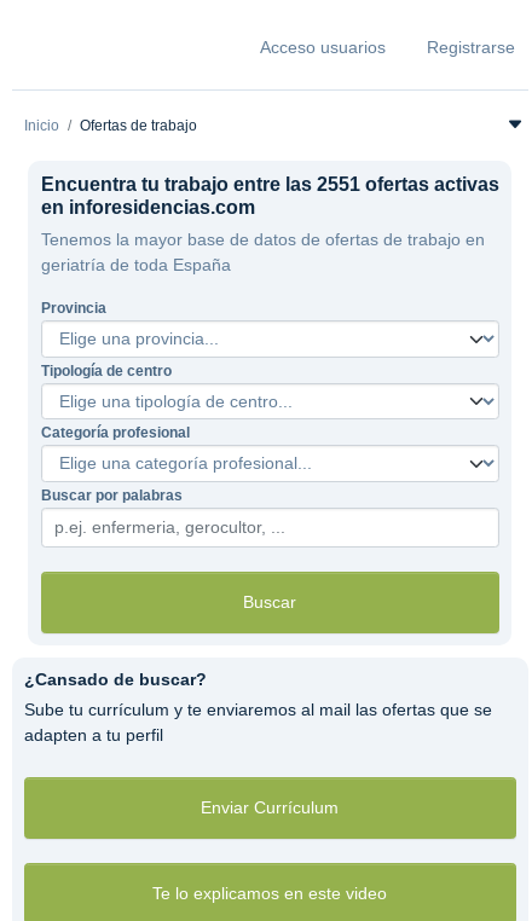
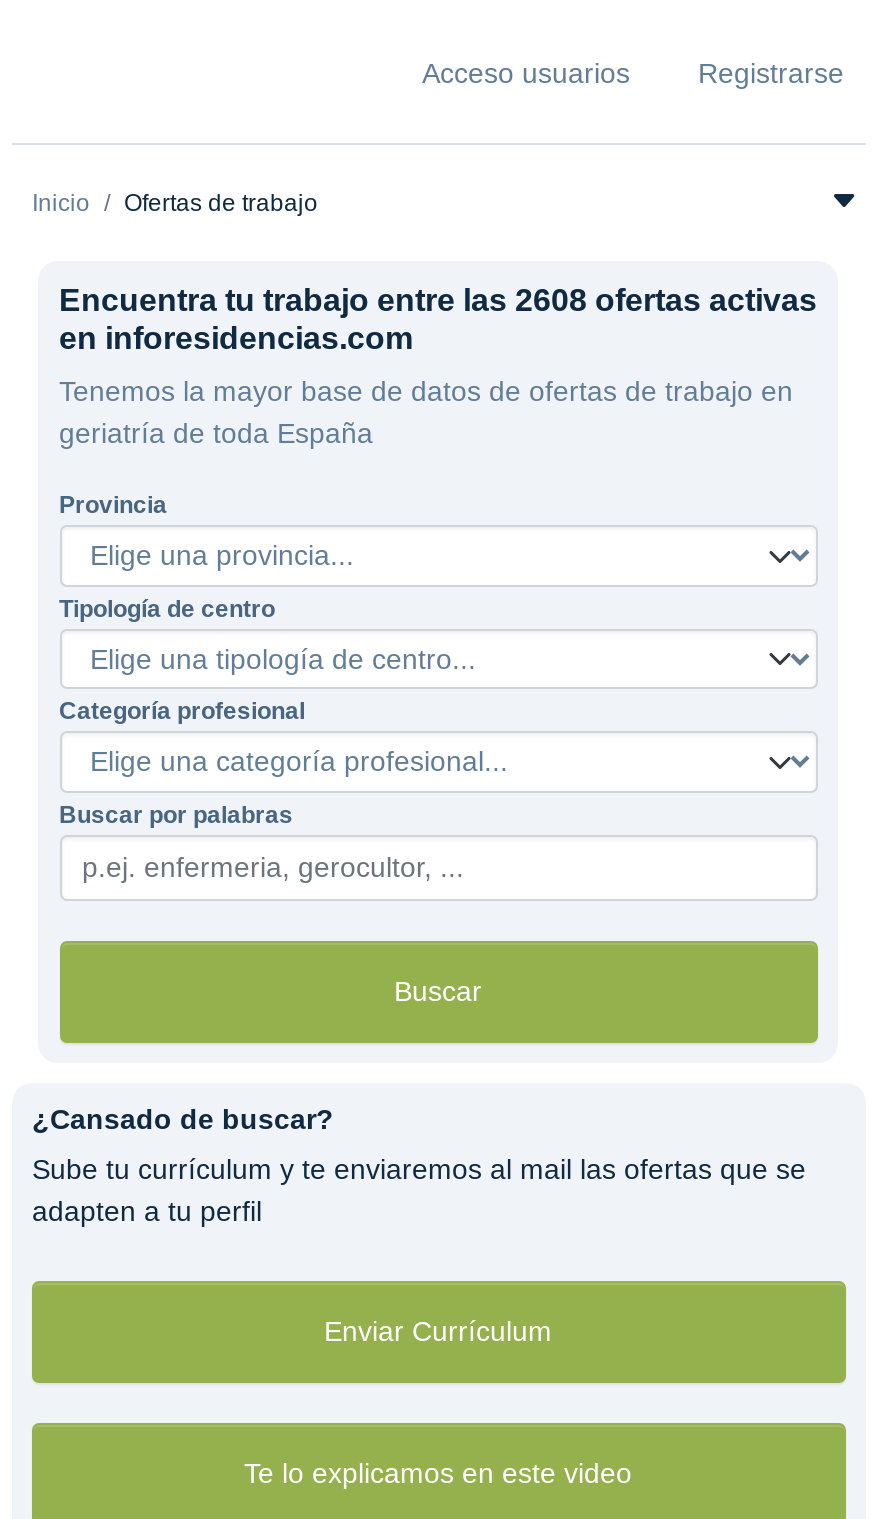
- Encuentra tu trabajo entre las 2551 ofertas activas
+ Encuentra tu trabajo entre las 2608 ofertas activas
